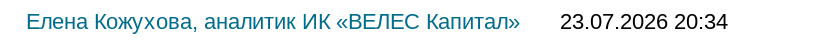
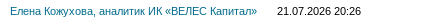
- Елена Кожухова, аналитик ИК «ВЕЛЕС Капитал» 23.07.2026 20:34
+ Елена Кожухова, аналитик ИК «ВЕЛЕС Капитал» 21.07.2026 20:26
